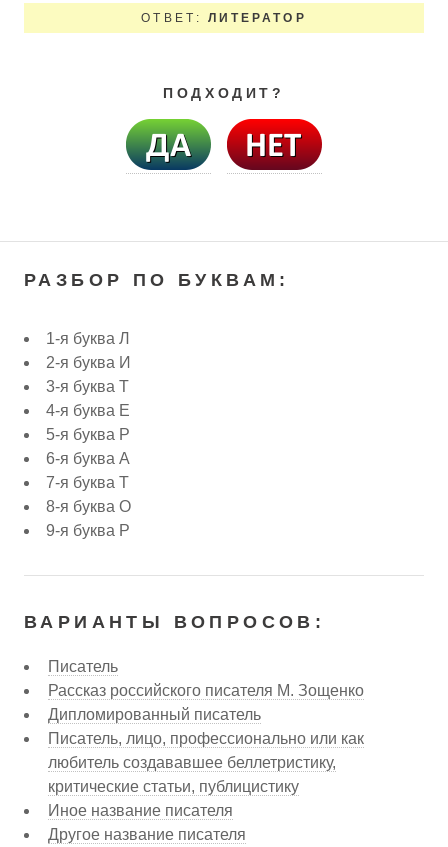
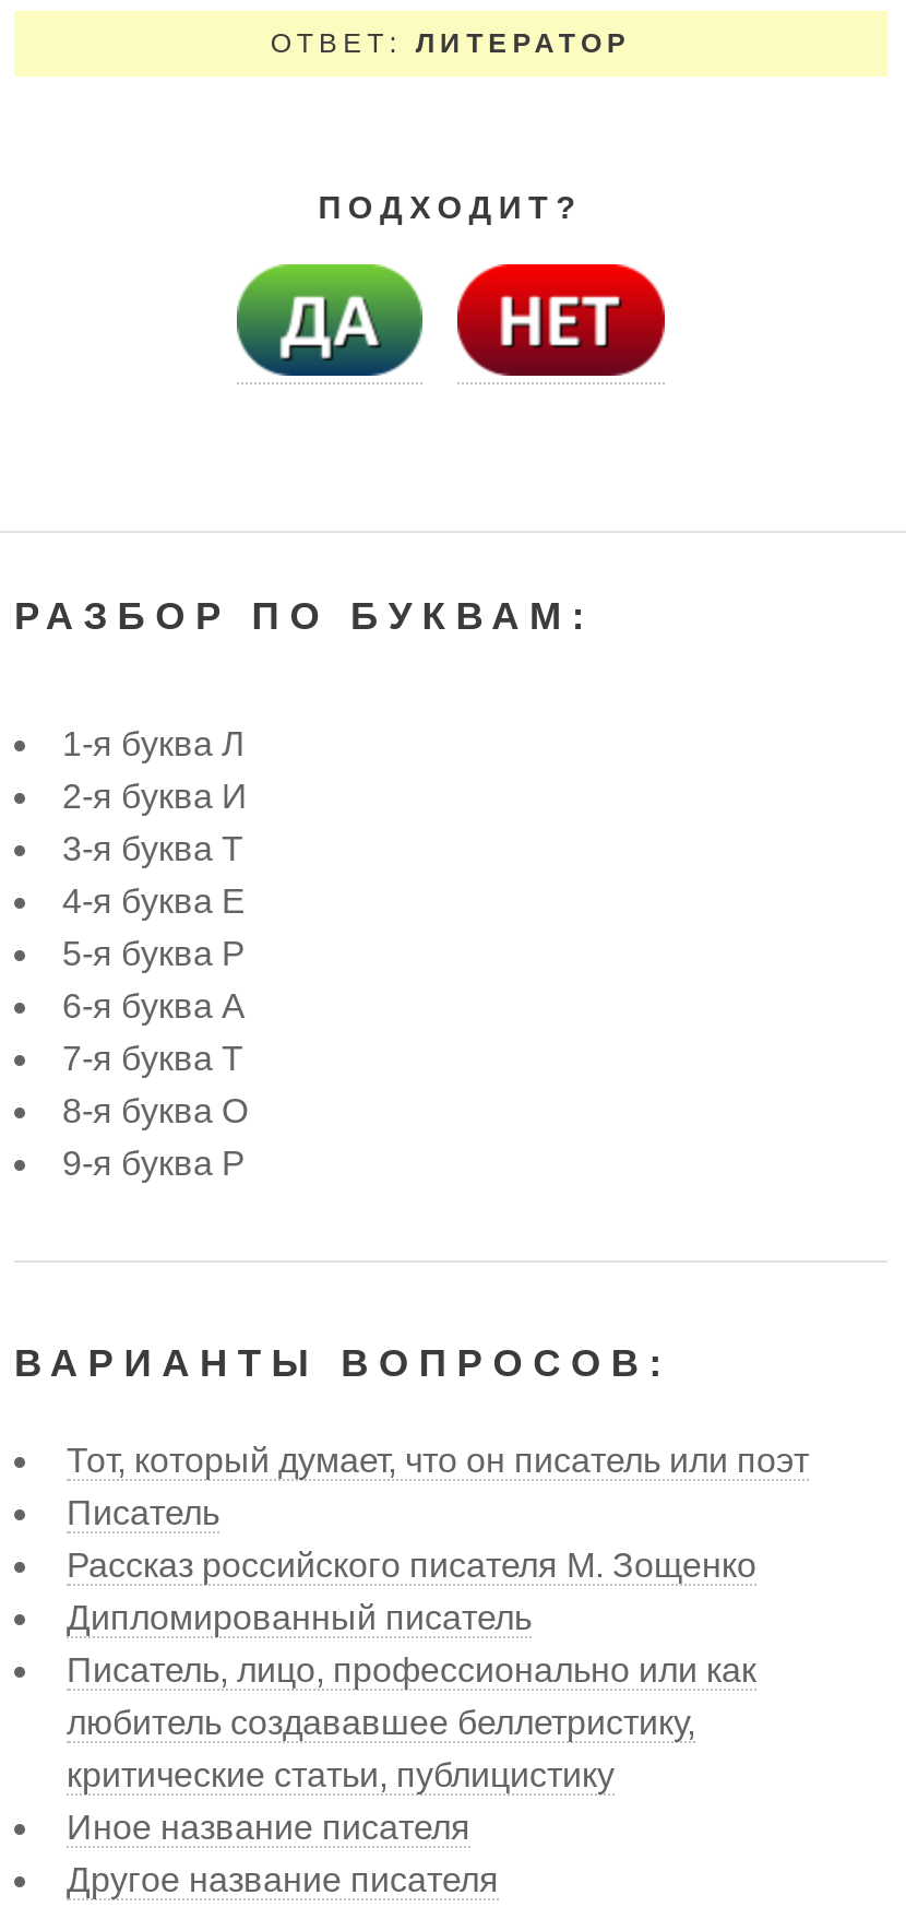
+ Тот, который думает, что он писатель или поэт
